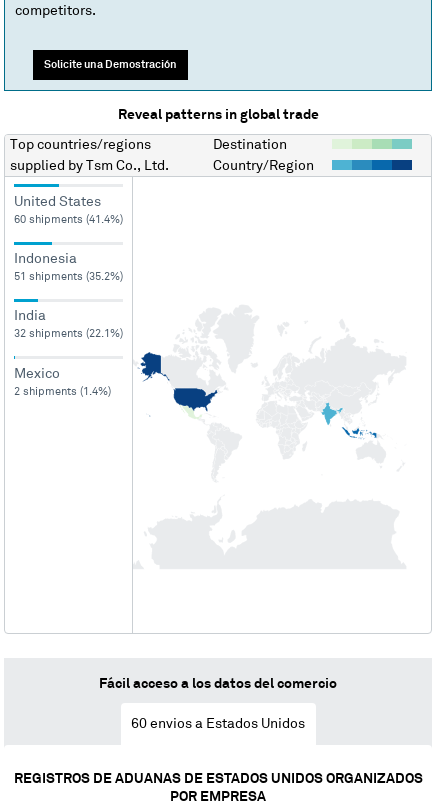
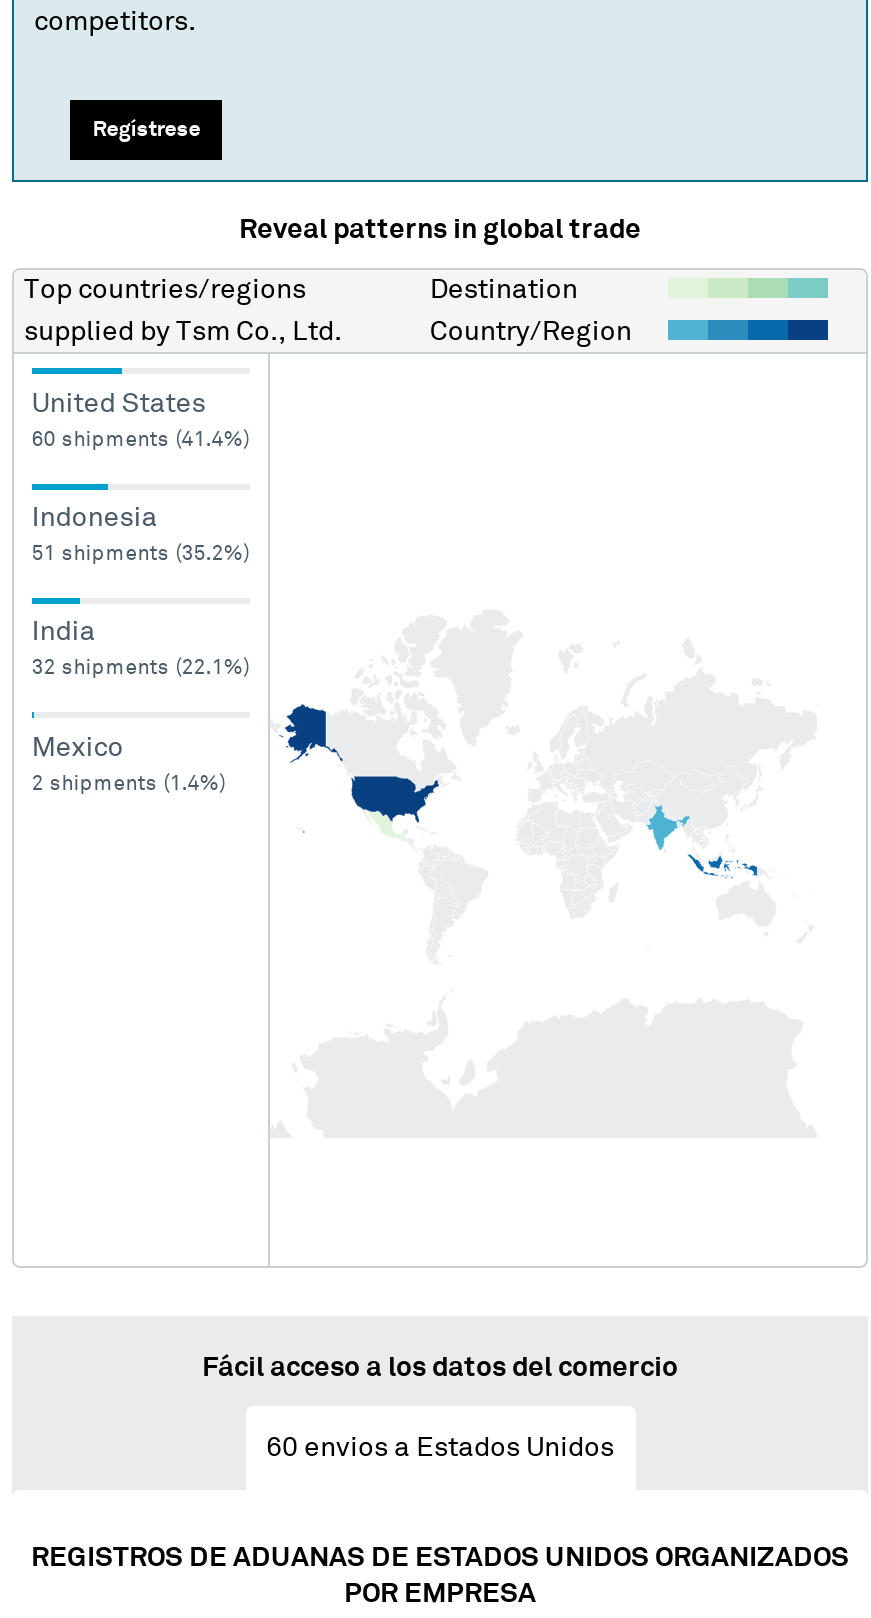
- Solicite una Demostración
+ Regístrese
